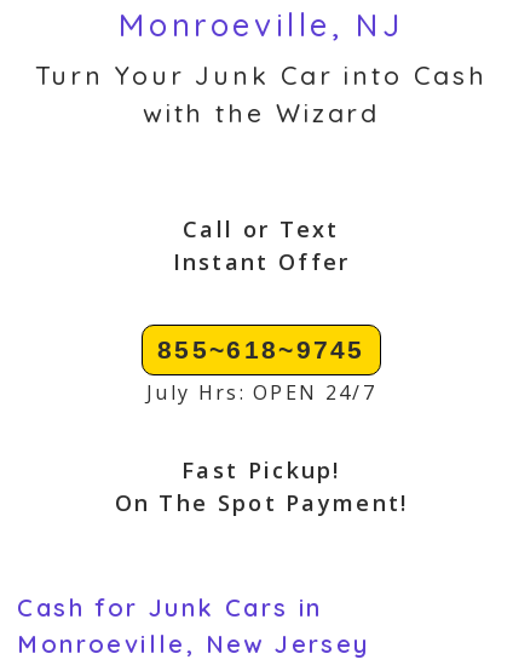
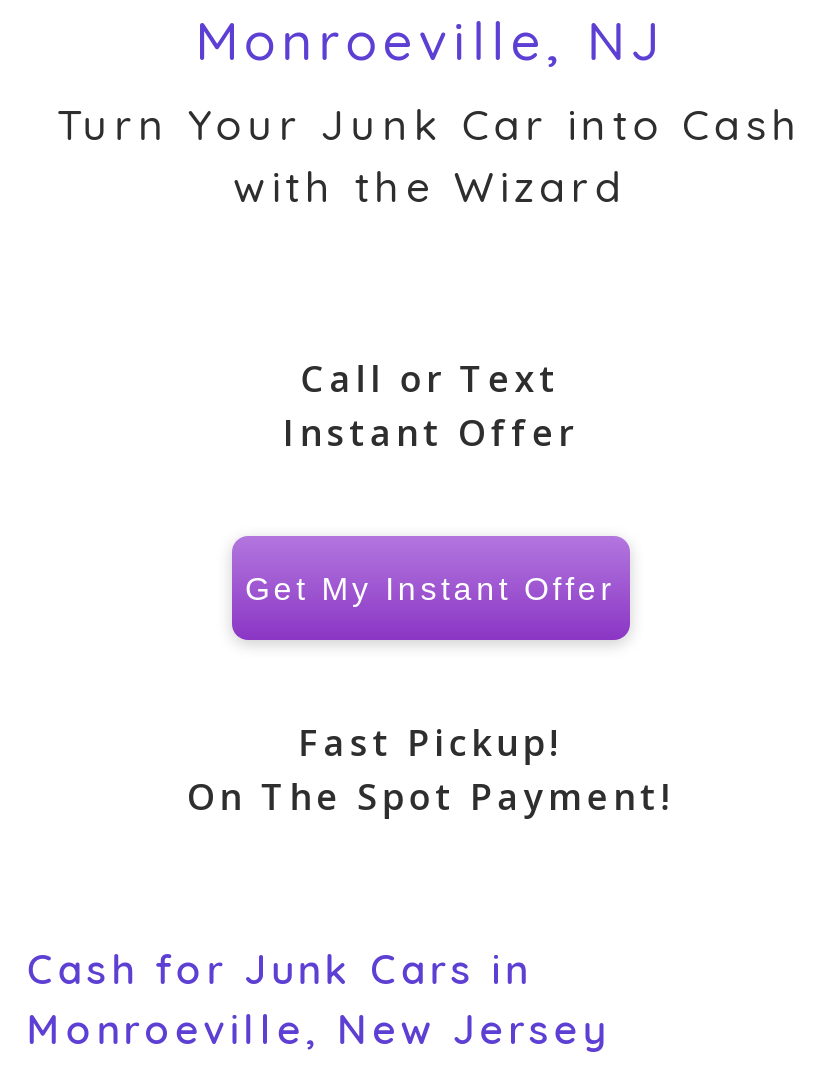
- 855~618~9745
- July Hrs: OPEN 24/7
+ Get My Instant Offer
